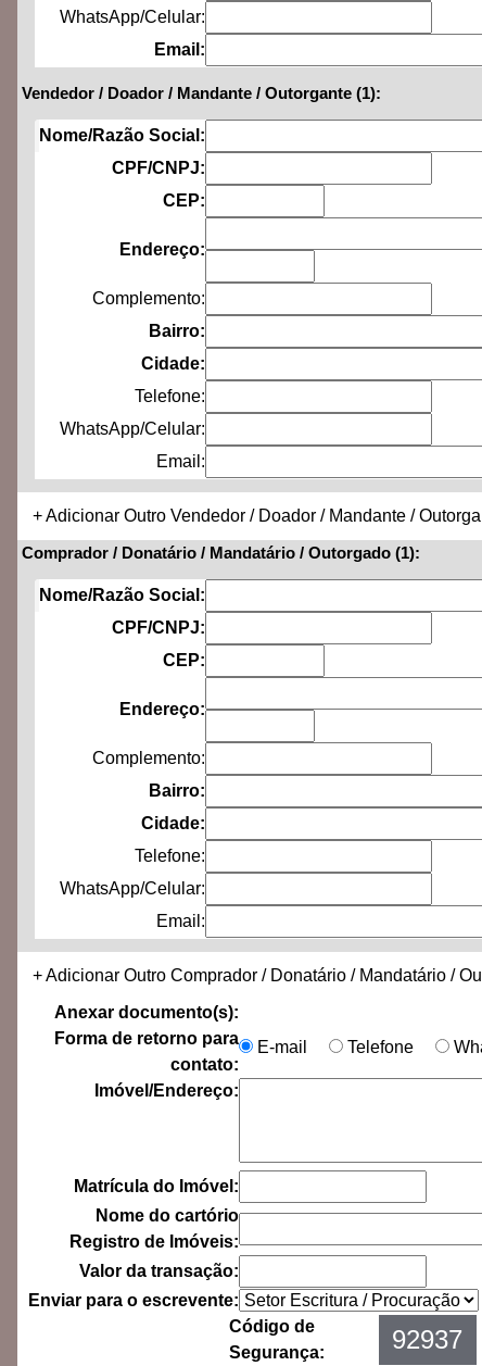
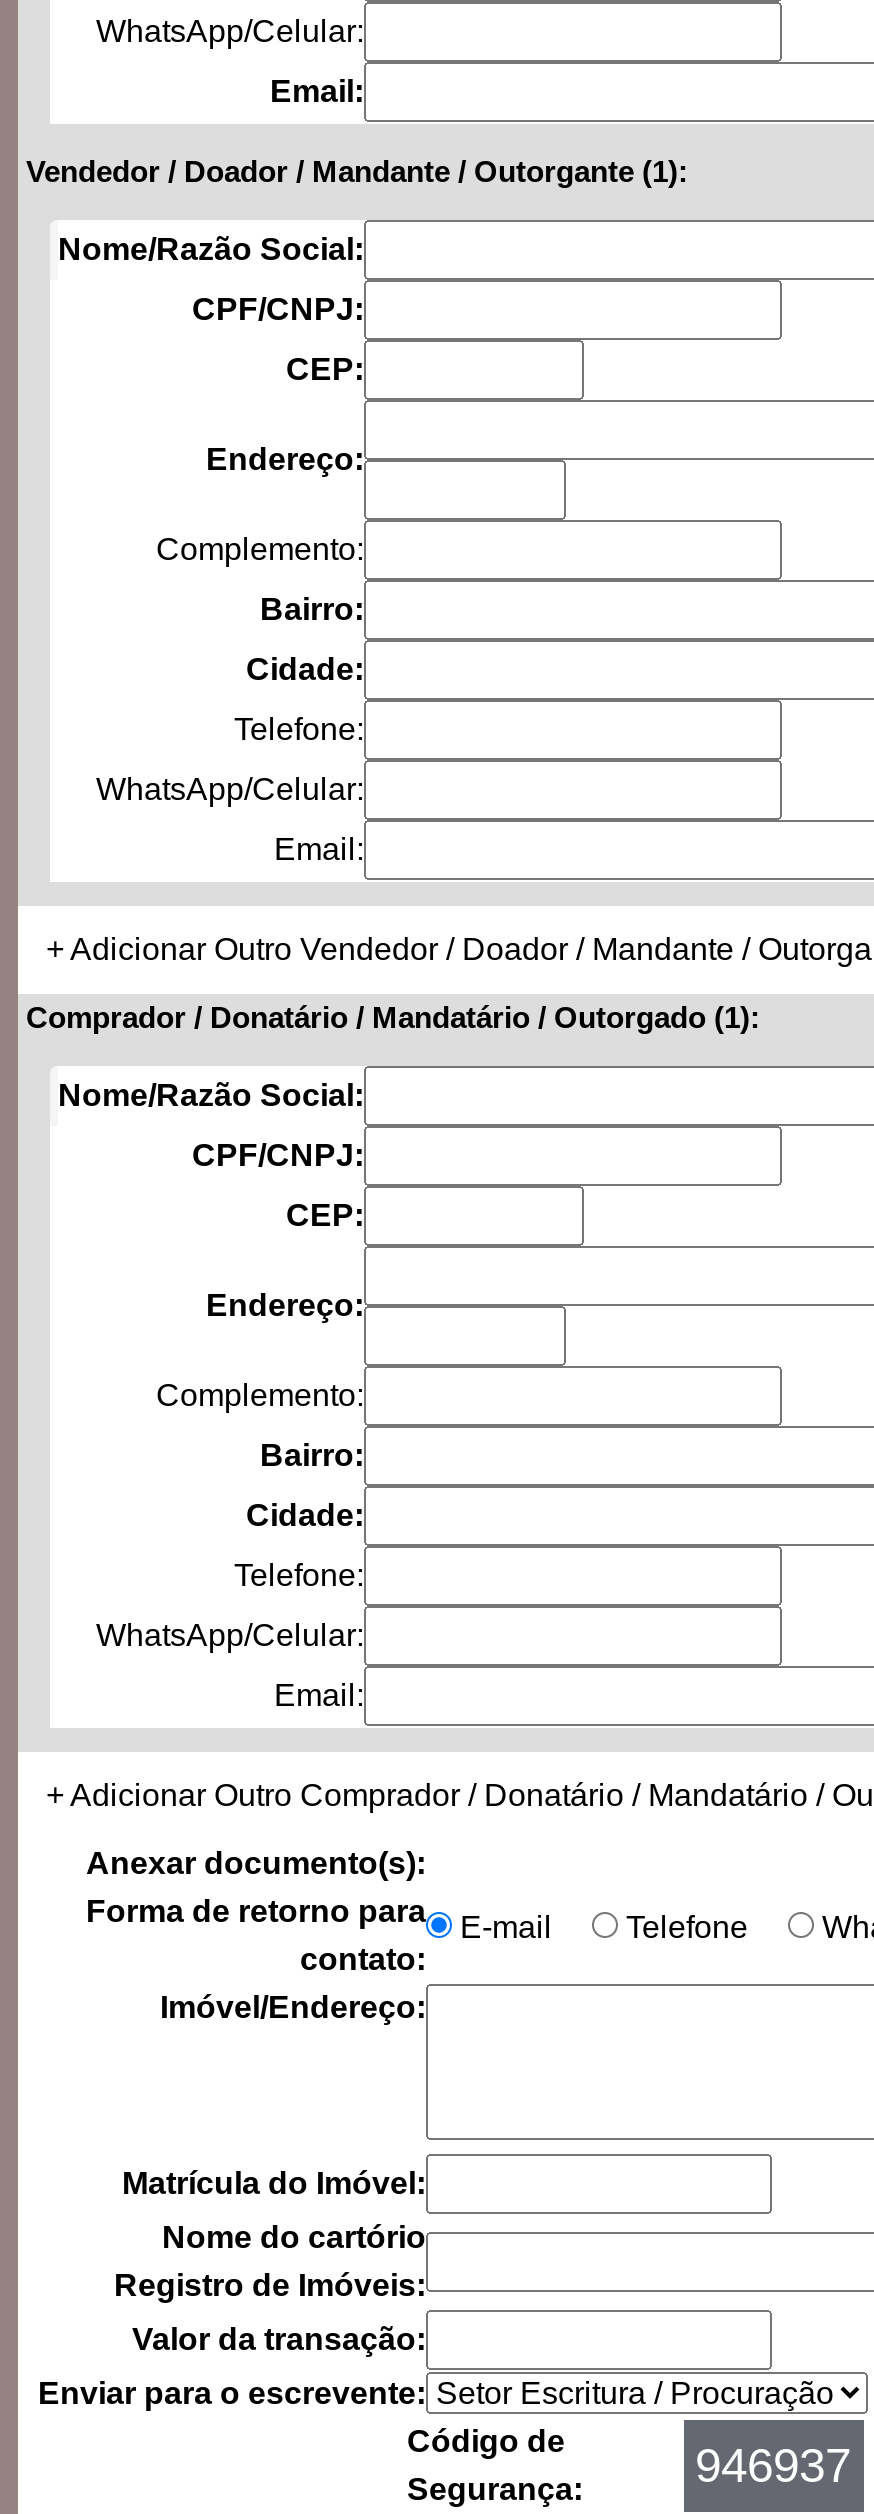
- 92937
+ 946937
